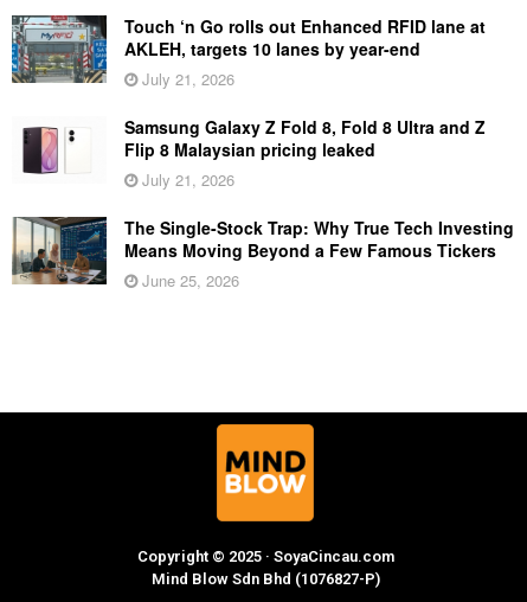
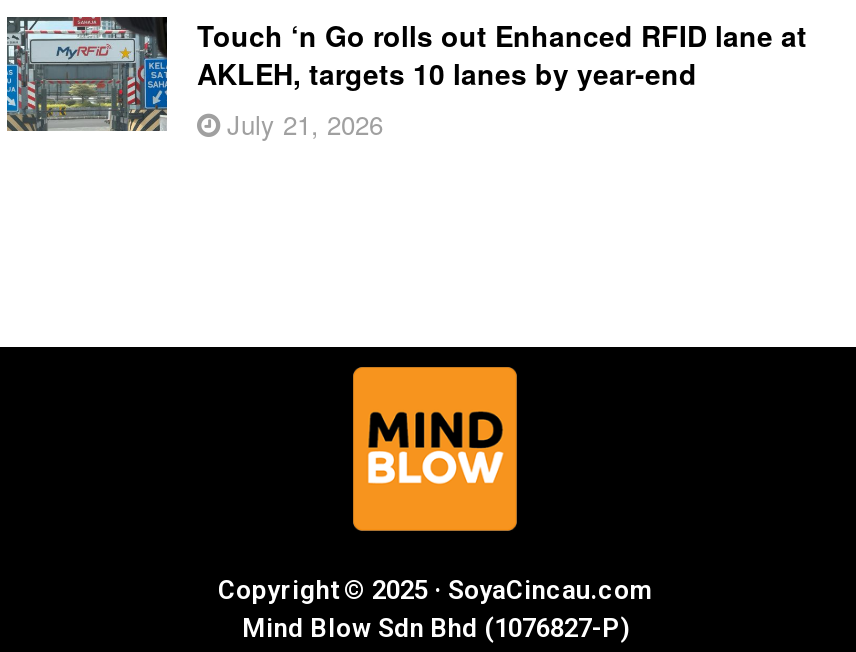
- [image]
- Samsung Galaxy Z Fold 8, Fold 8 Ultra and Z
- Flip 8 Malaysian pricing leaked
- July 21, 2026
- The Single-Stock Trap: Why True Tech Investing
- Means Moving Beyond a Few Famous Tickers
- June 25, 2026

- [image]
